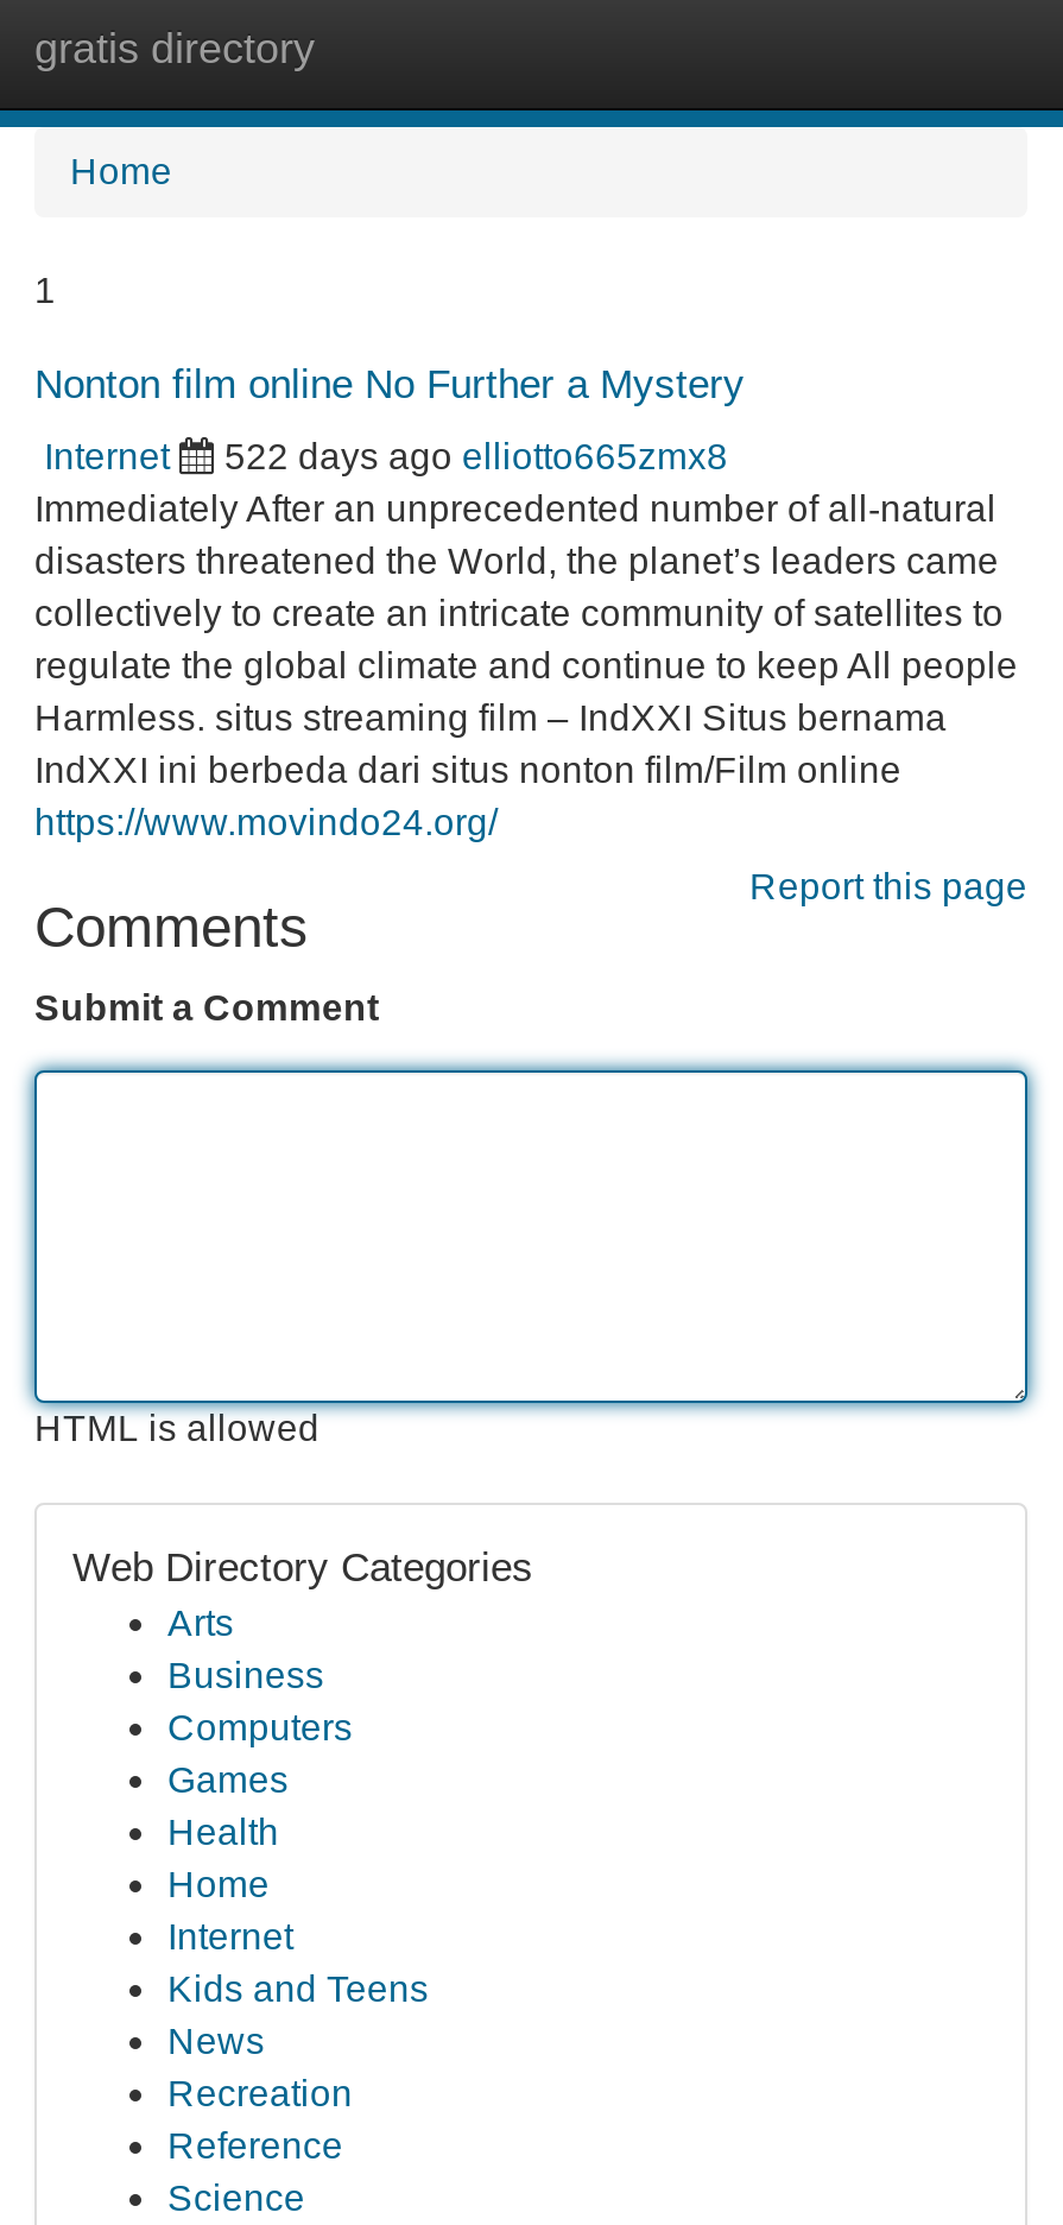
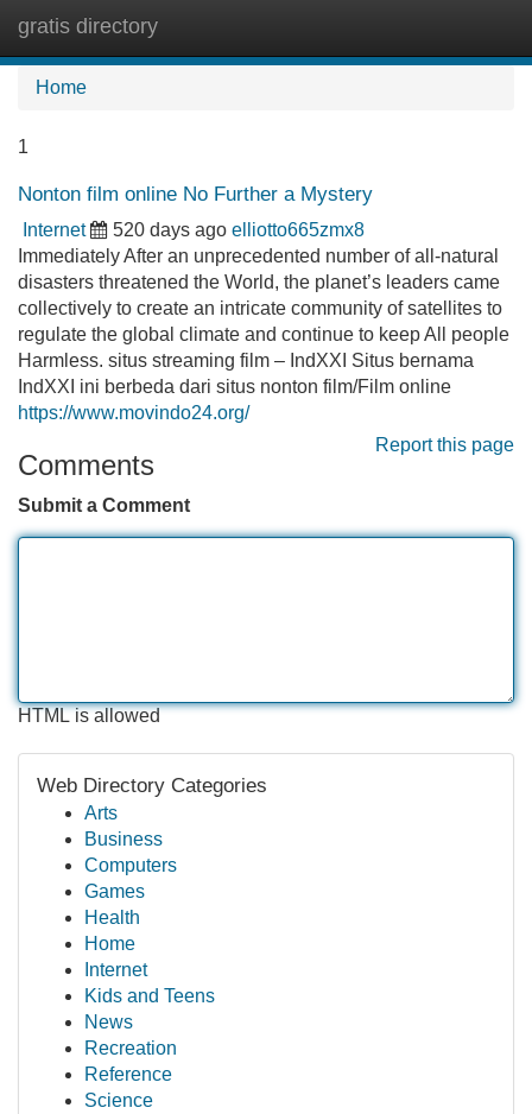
- 522 days ago elliotto665zmx8
+ 520 days ago elliotto665zmx8
